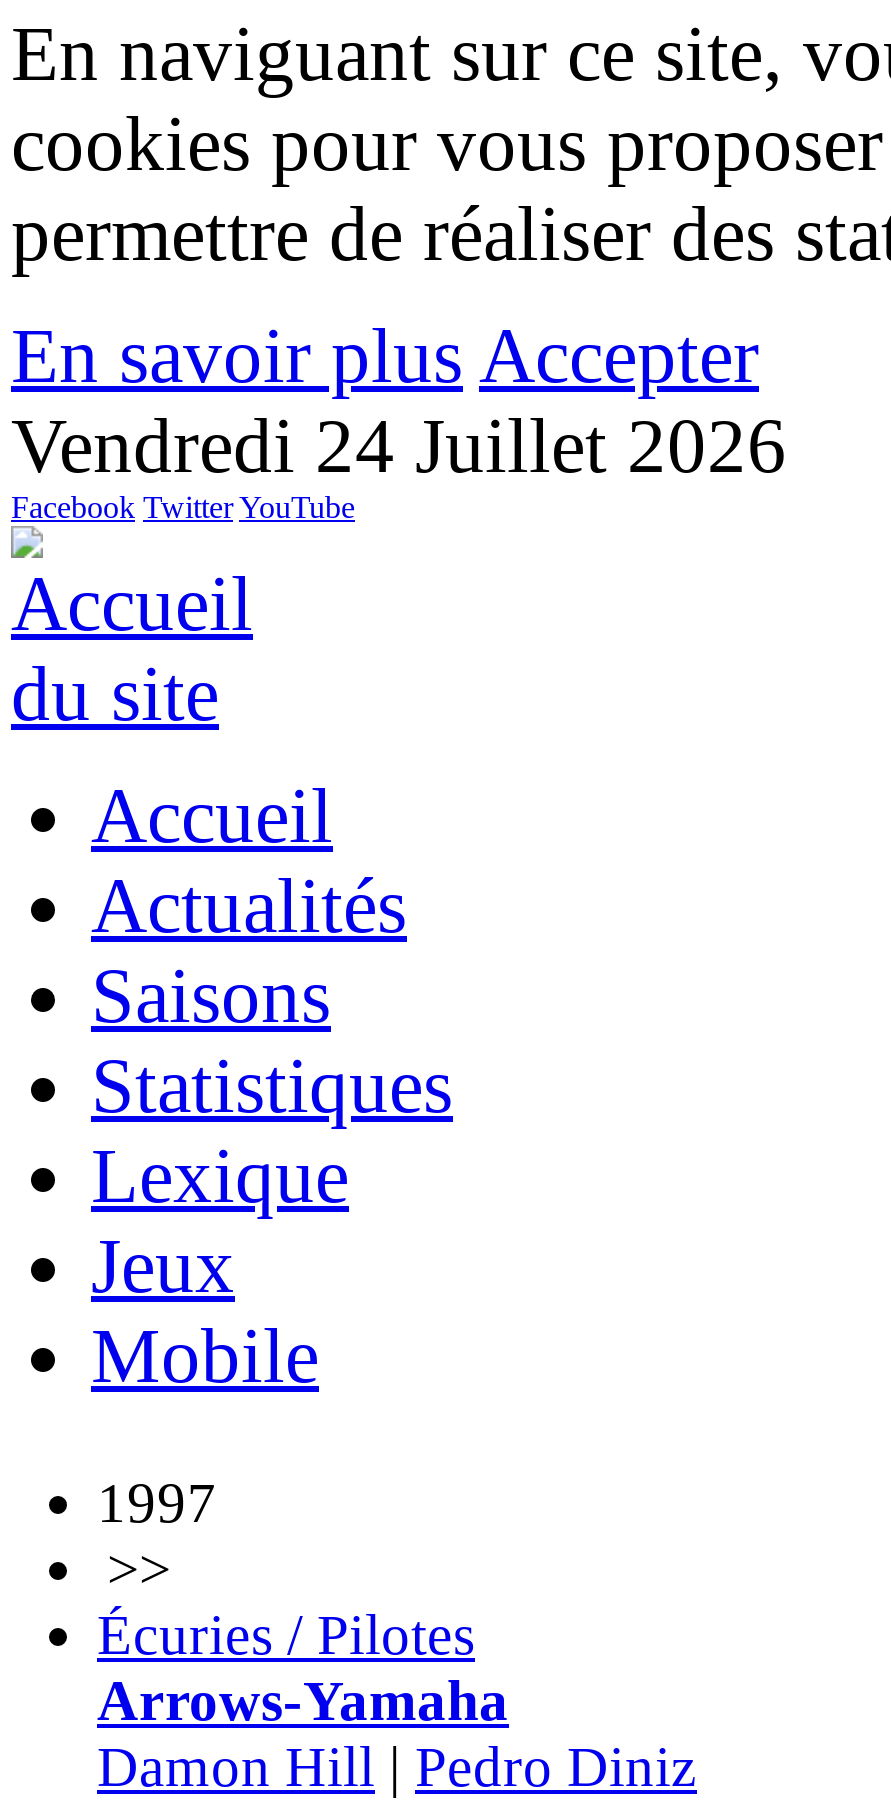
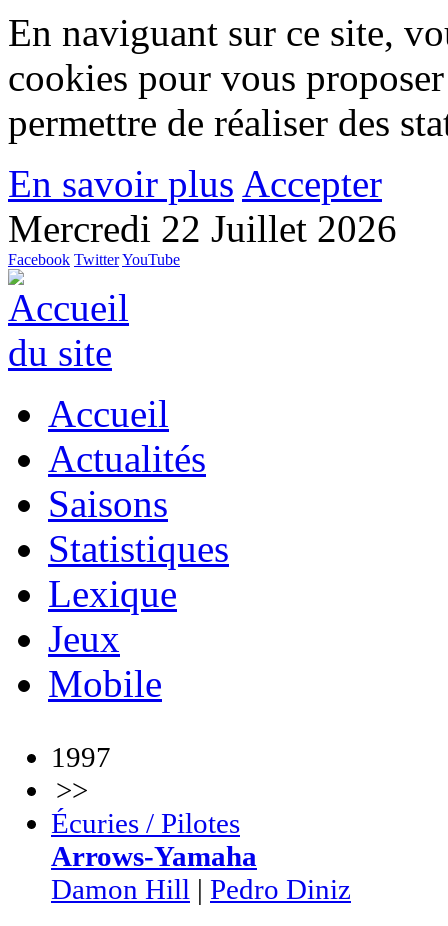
- Vendredi 24 Juillet 2026
+ Mercredi 22 Juillet 2026
